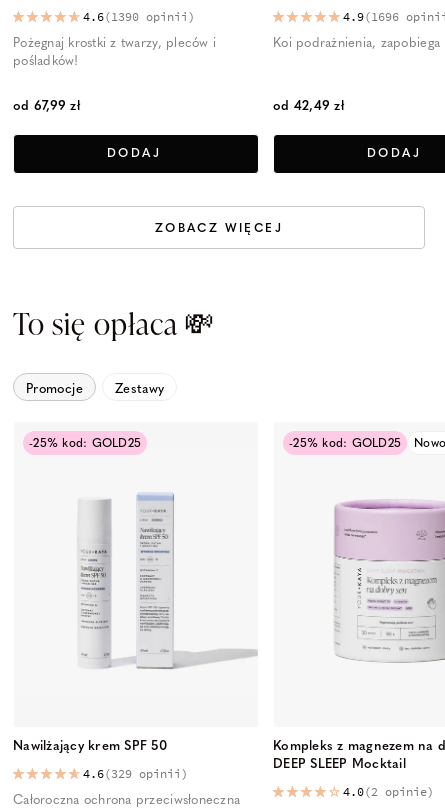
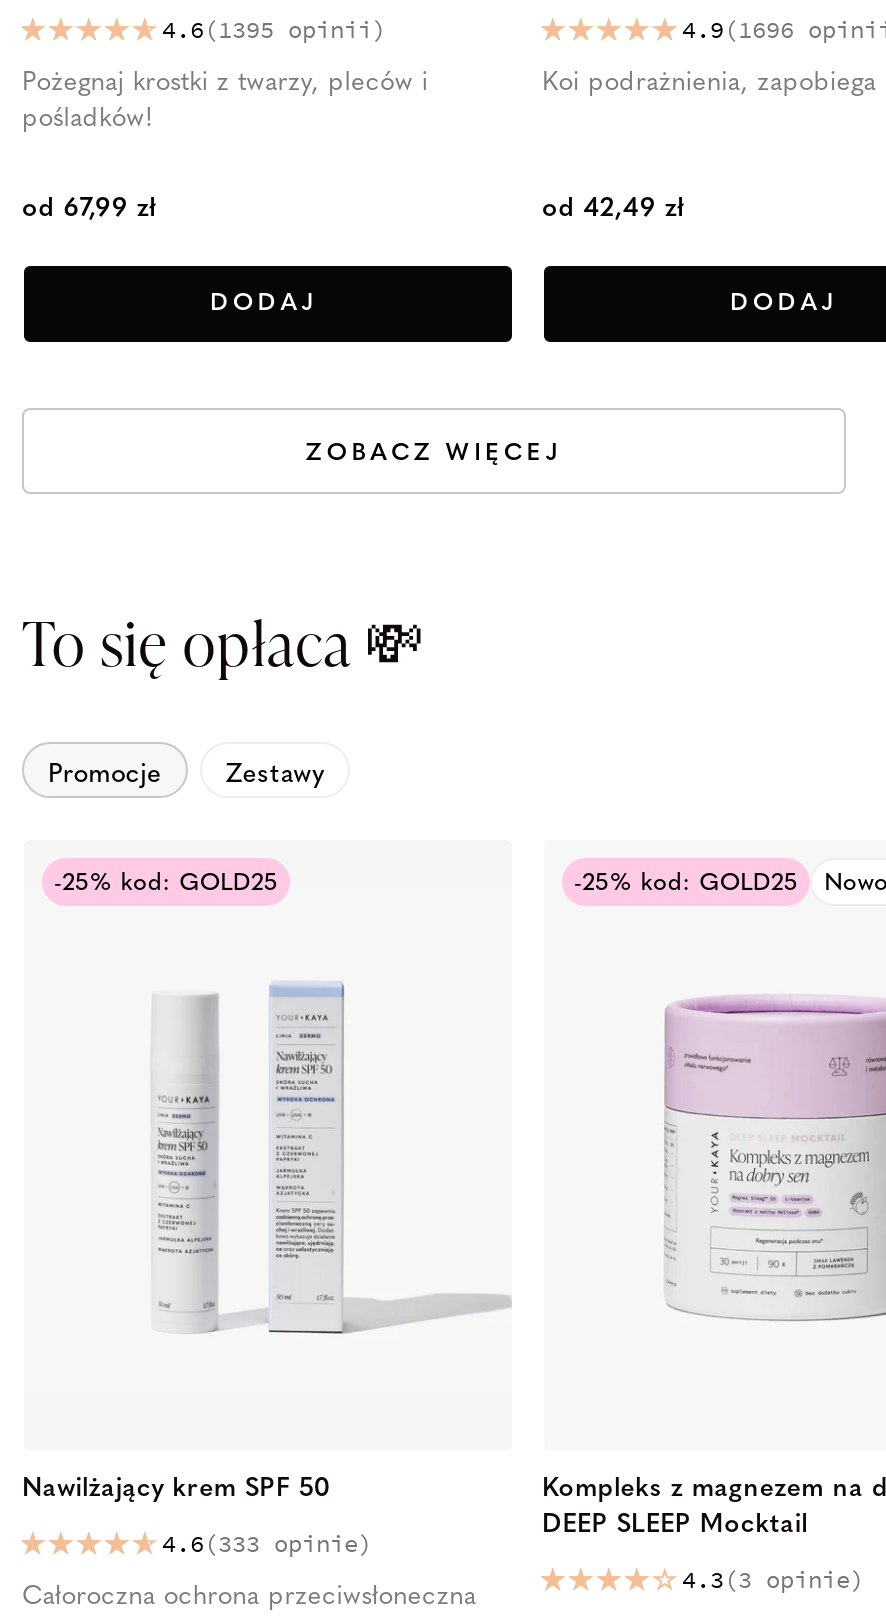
- 4.6(1390 opinii)
+ 4.6(1395 opinii)

- 4.6(329 opinii)
+ 4.6(333 opinie)

- 4.0(2 opinie)
+ 4.3(3 opinie)
